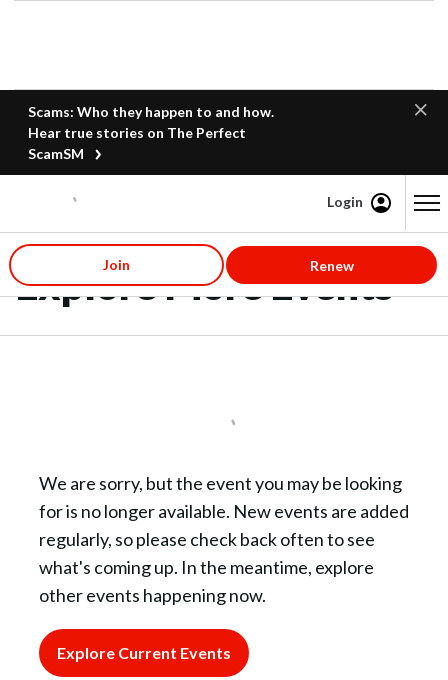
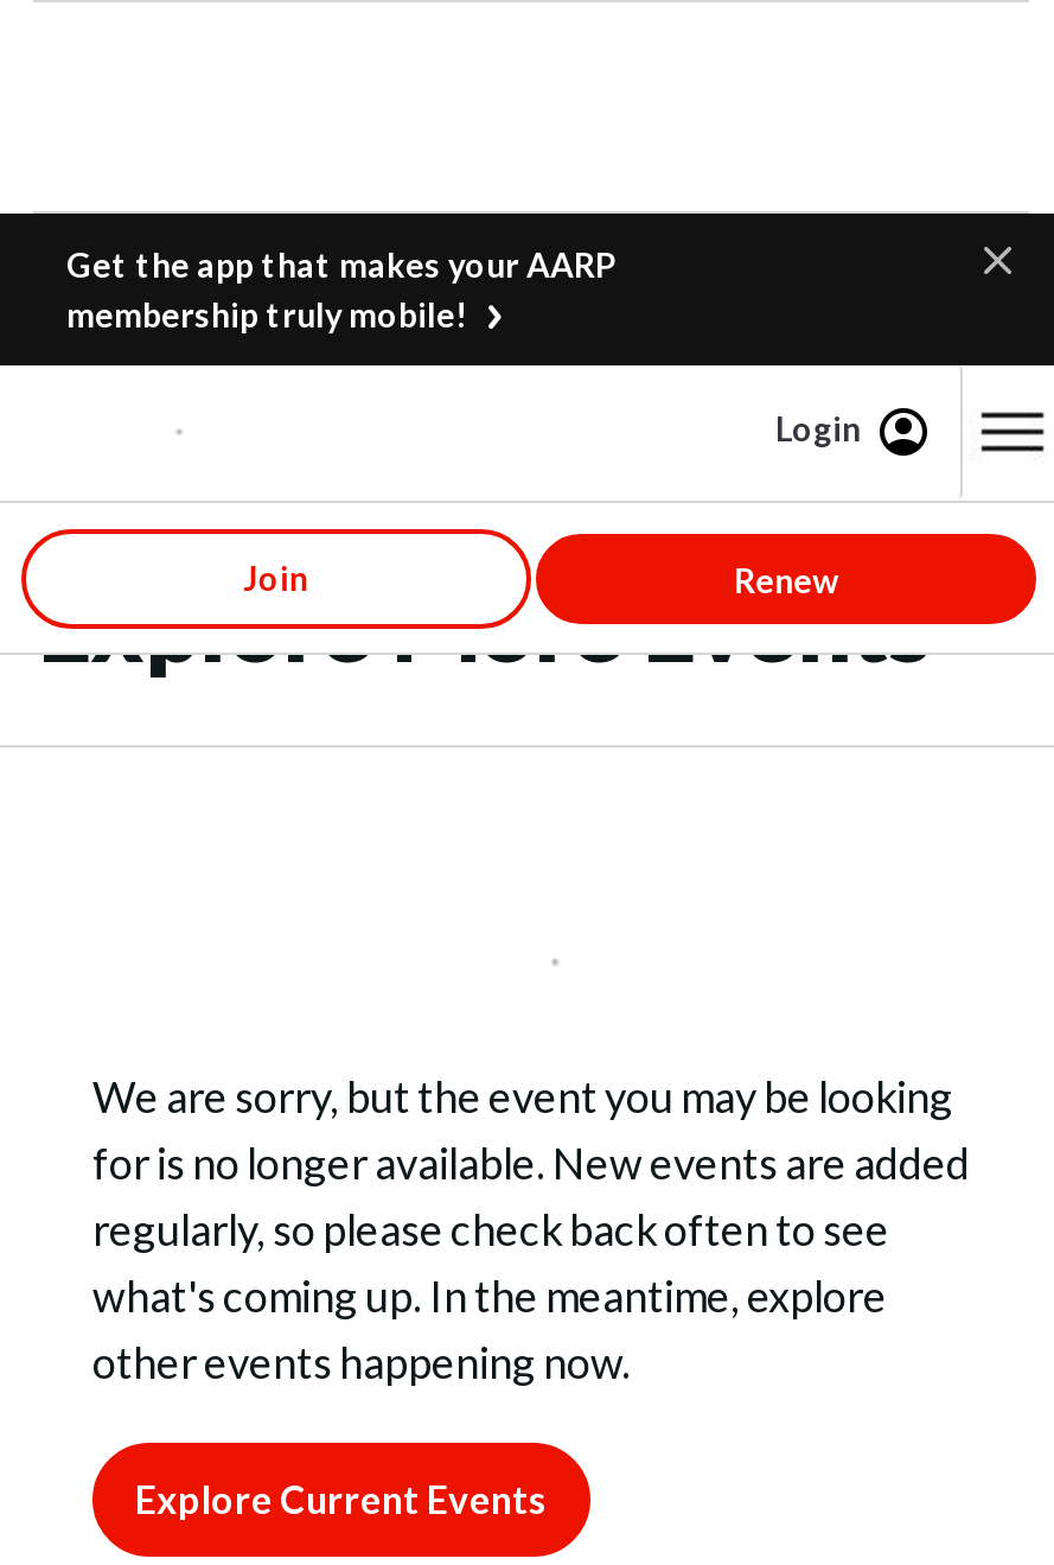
- Scams: Who they happen to and how.
- Hear true stories on The Perfect
- ScamSM
+ Get the app that makes your AARP
+ membership truly mobile!
